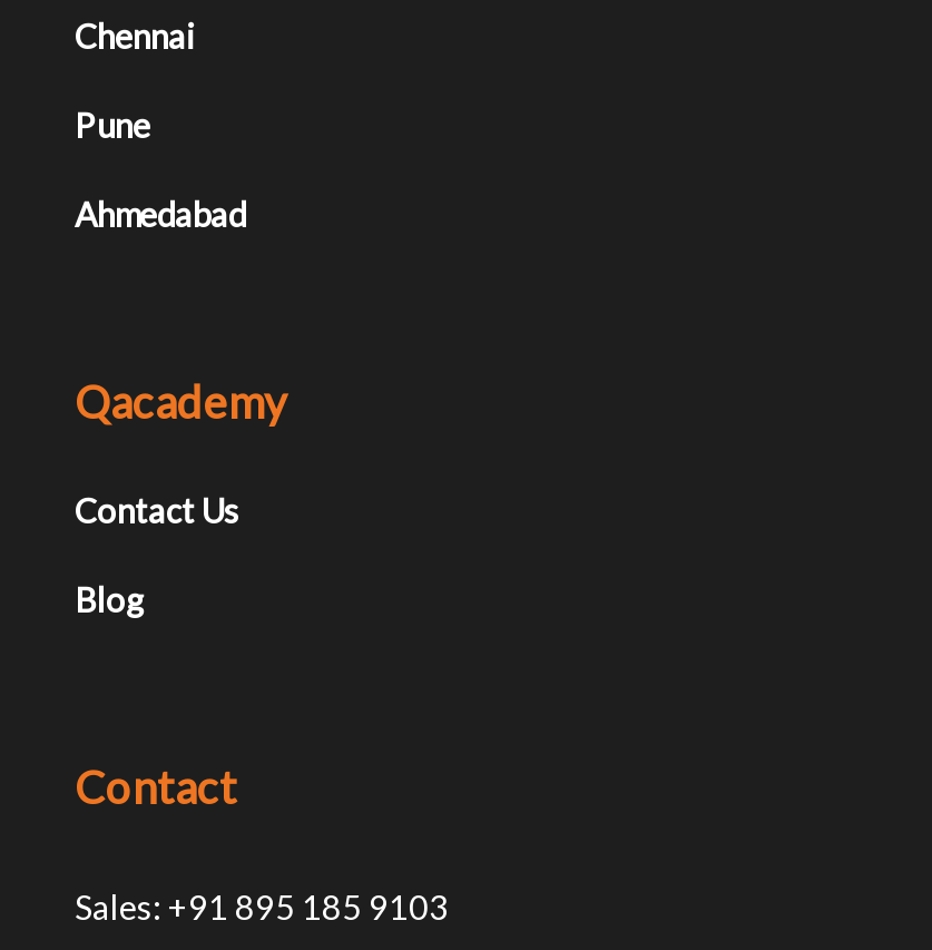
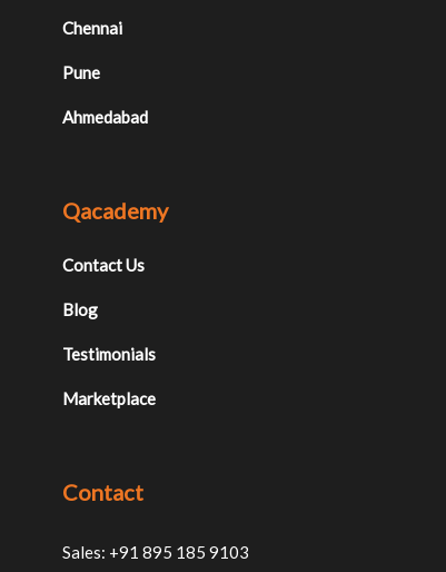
+ Testimonials
+ Marketplace
